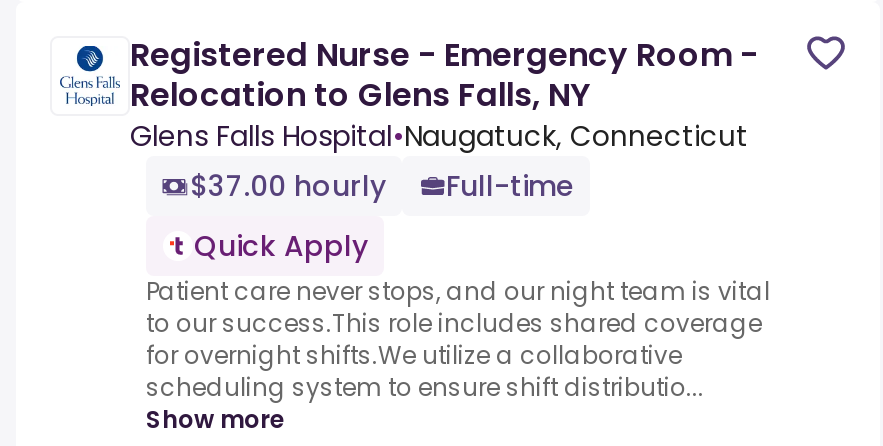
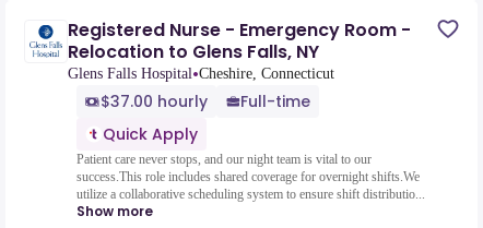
- Glens Falls Hospital•Naugatuck, Connecticut
+ Glens Falls Hospital•Cheshire, Connecticut
